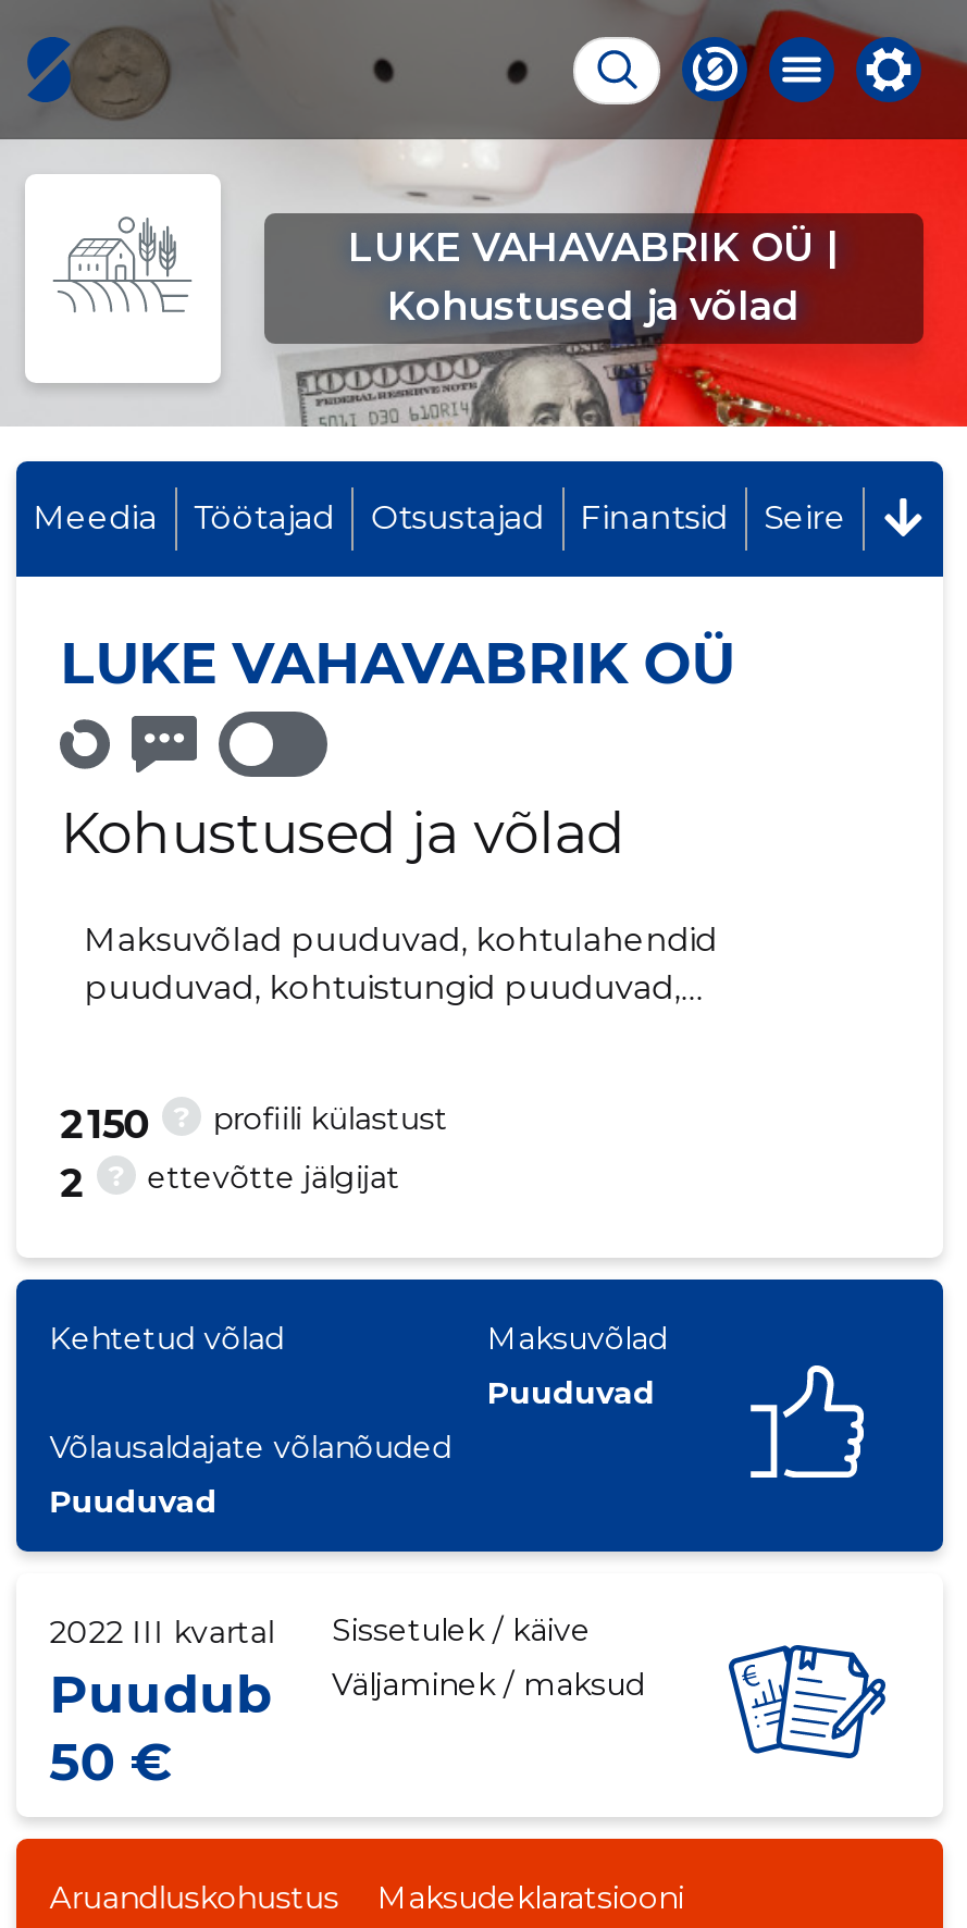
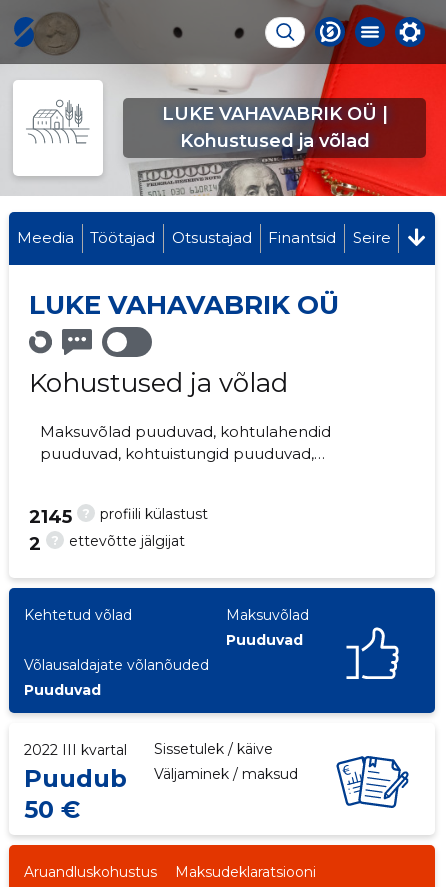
- 2150
+ 2145
